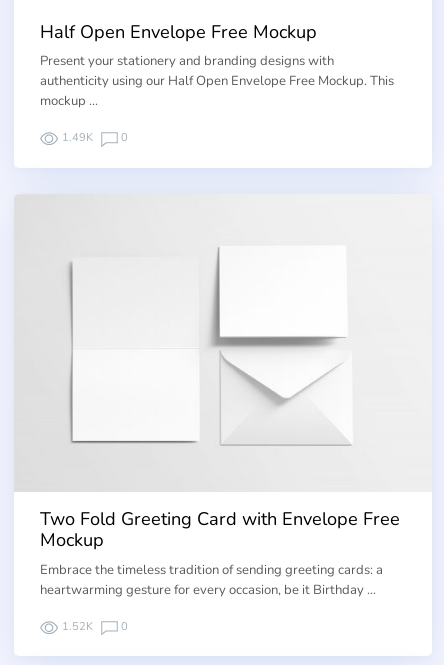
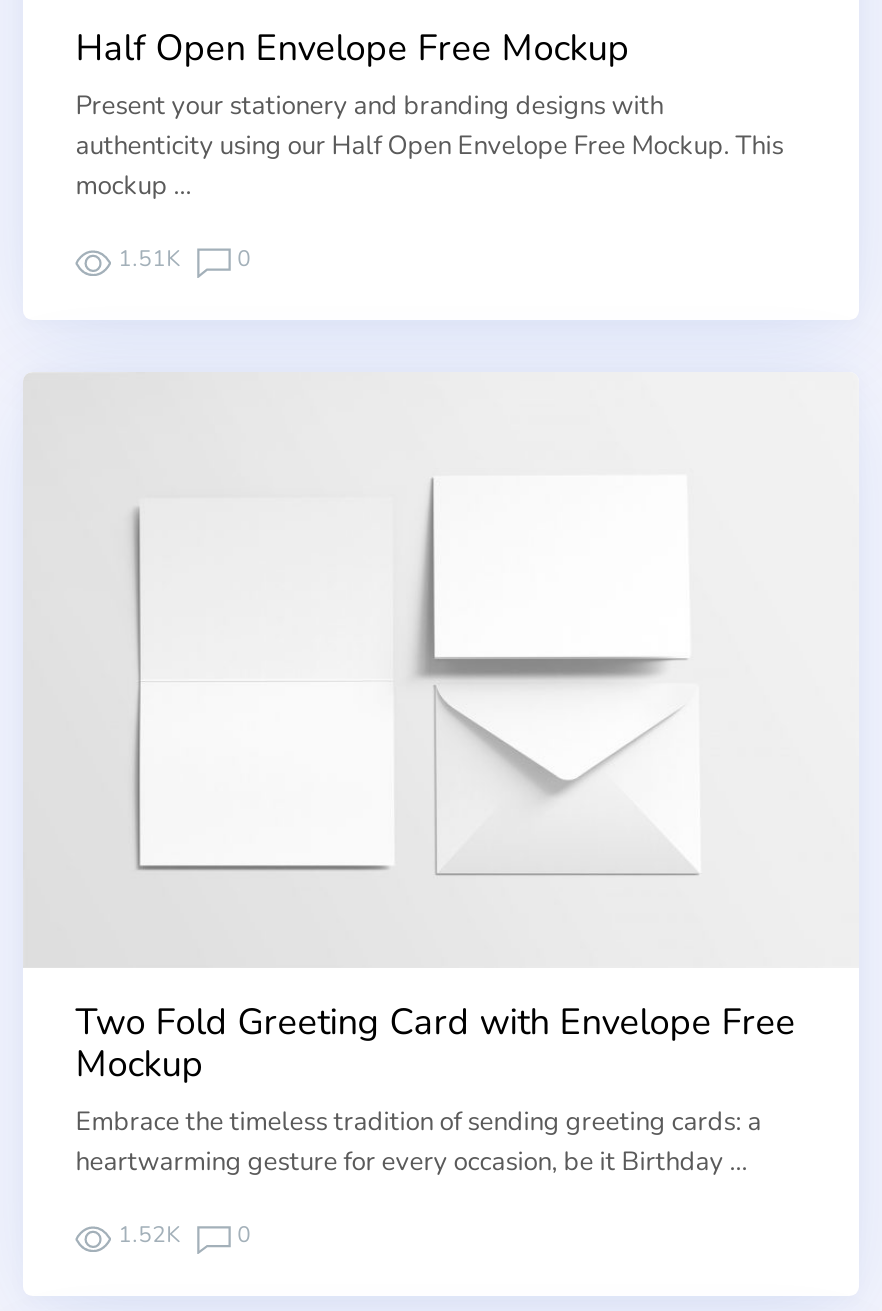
- 1.49K 0
+ 1.51K 0
